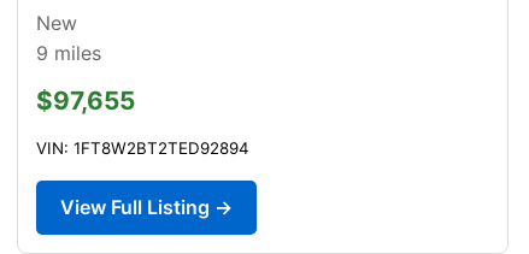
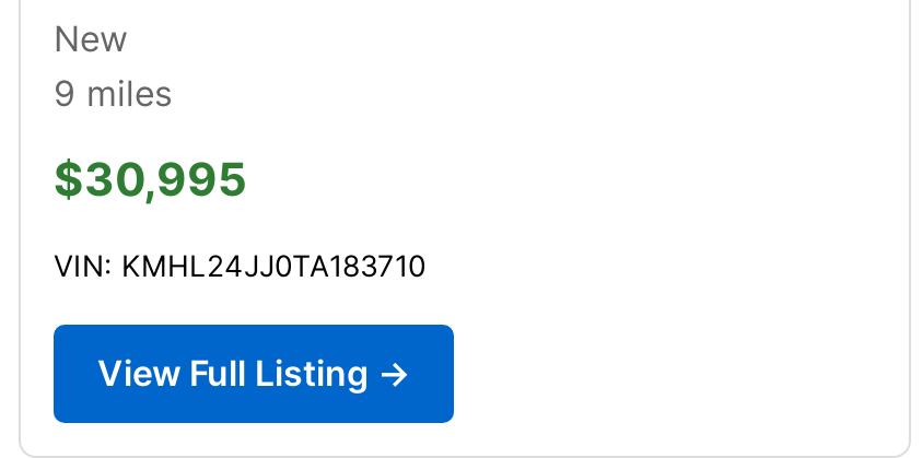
- $97,655
+ $30,995

- VIN: 1FT8W2BT2TED92894
+ VIN: KMHL24JJ0TA183710
